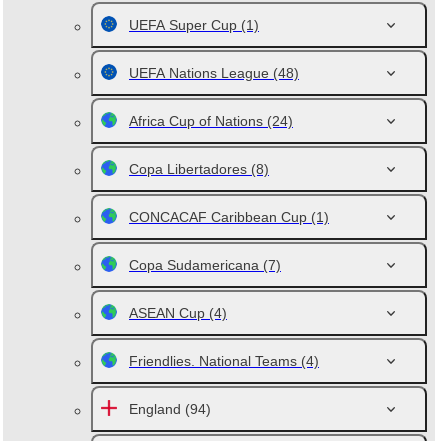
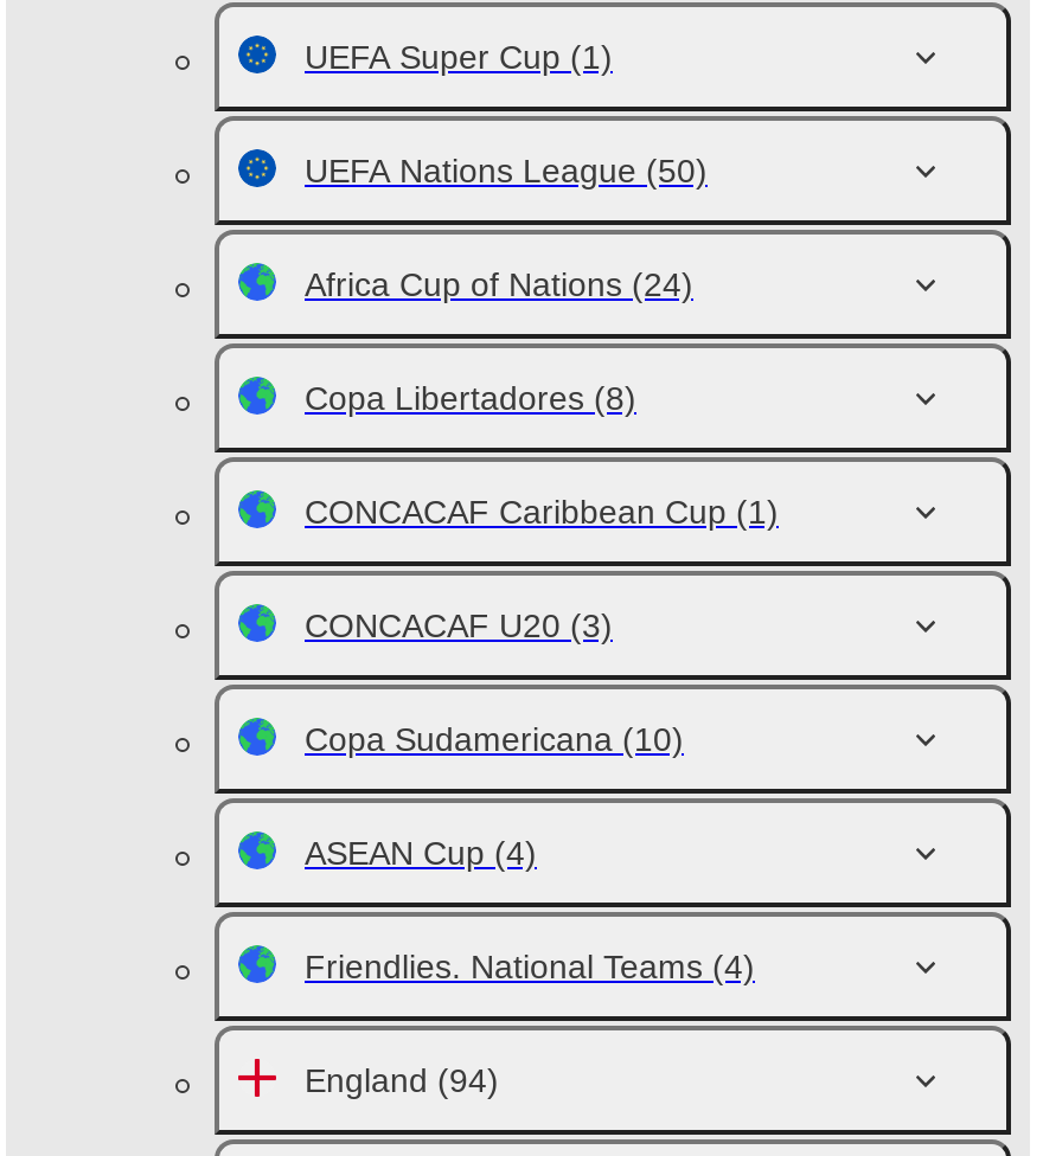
- UEFA Nations League (48)
+ UEFA Nations League (50)

- Copa Sudamericana (7)
+ CONCACAF U20 (3)
+ Copa Sudamericana (10)
